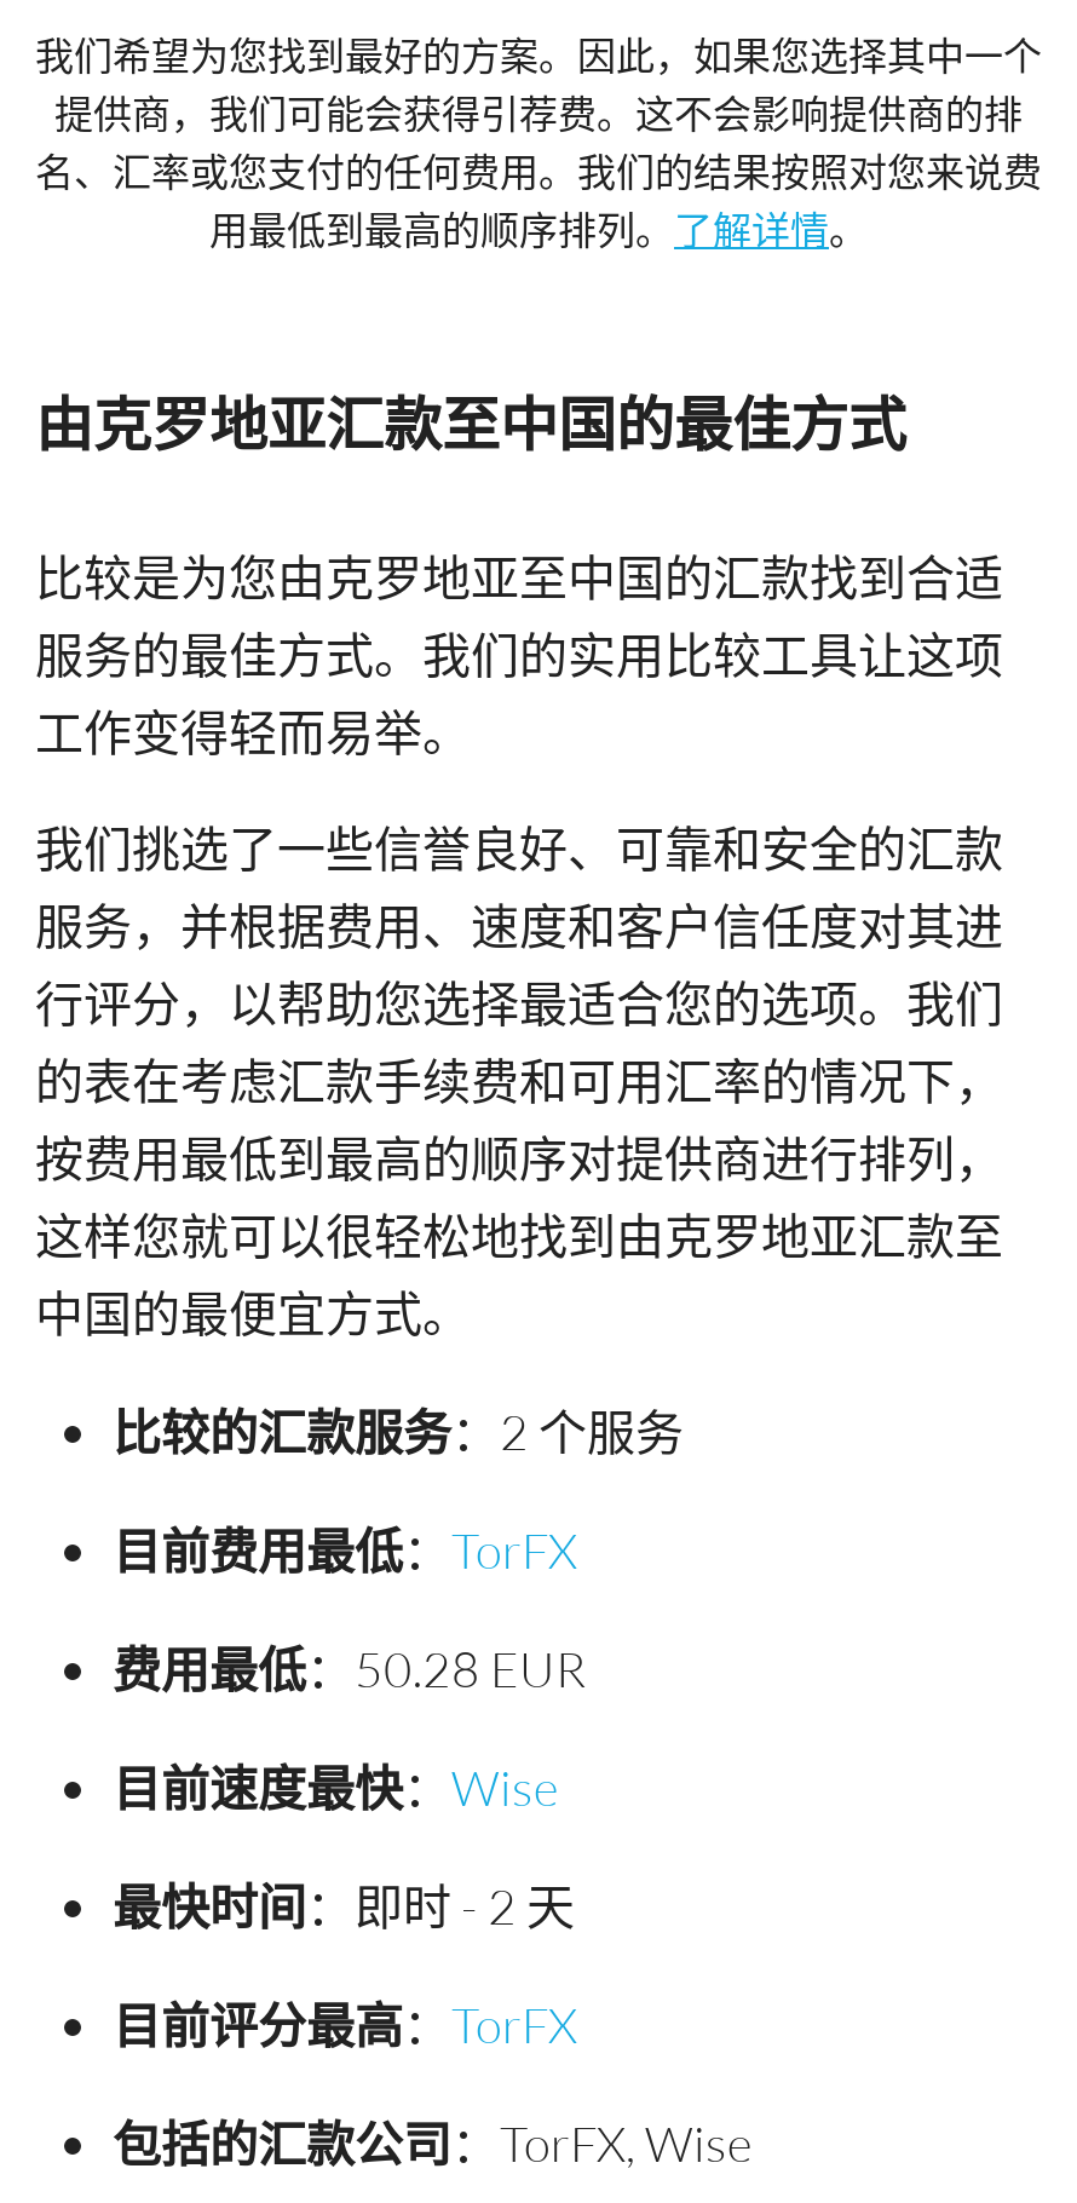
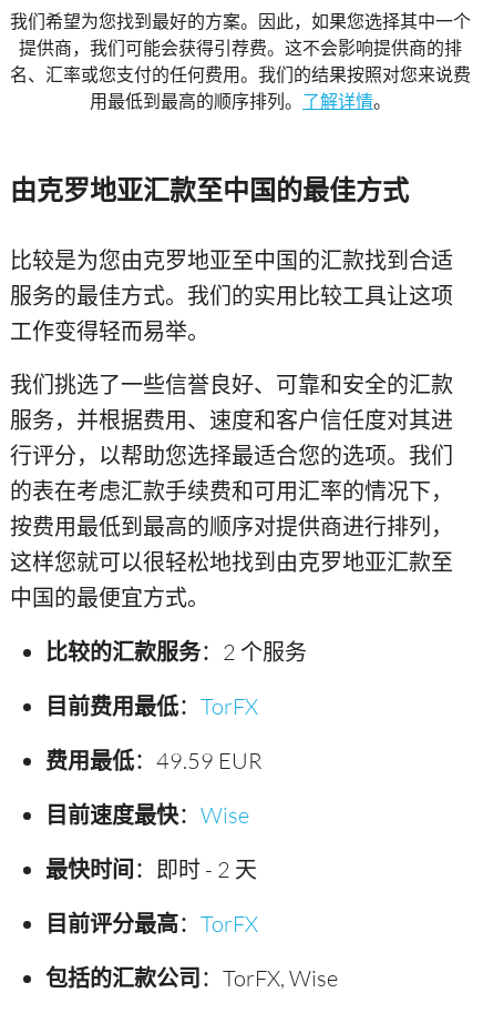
- 费用最低：50.28 EUR
+ 费用最低：49.59 EUR
